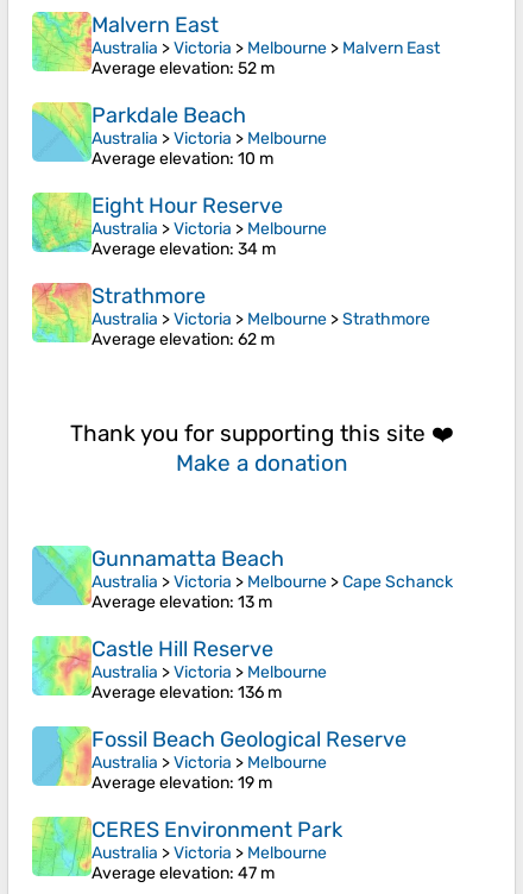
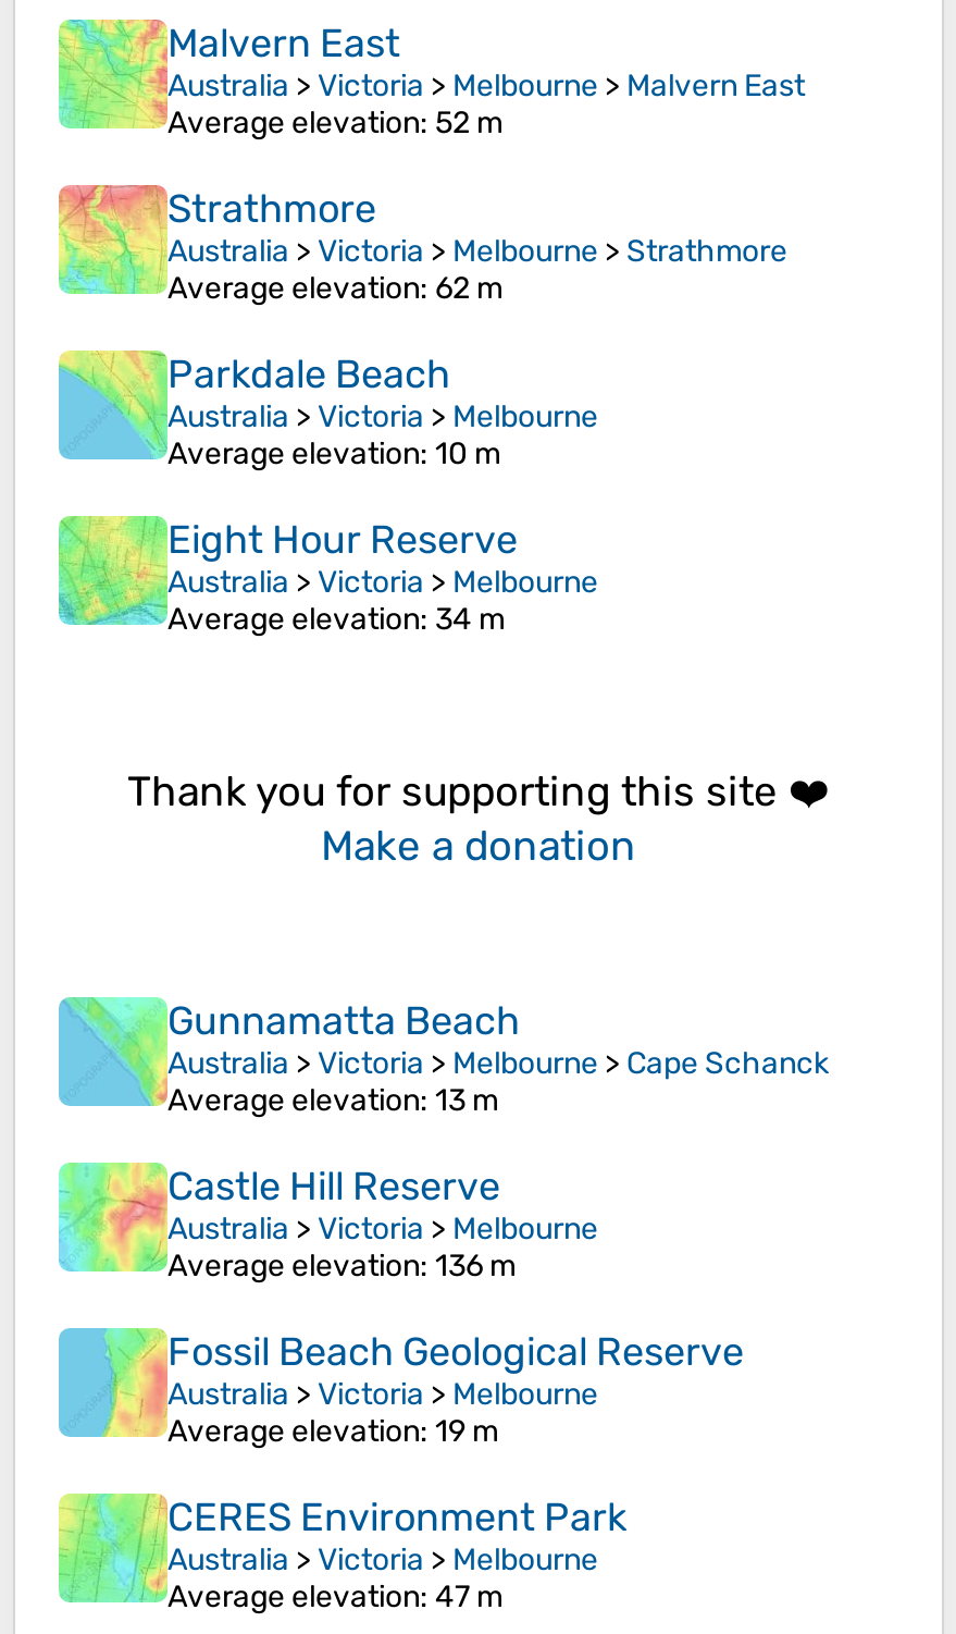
moved down: [image] | Parkdale Beach | Australia > Victoria > Melbourne | Average elevation: 10 m | Eight Hour Reserve | Australia > Victoria > Melbourne | Average elevation: 34 m

moved up: [image] | Strathmore | Australia > Victoria > Melbourne > Strathmore | Average elevation: 62 m
